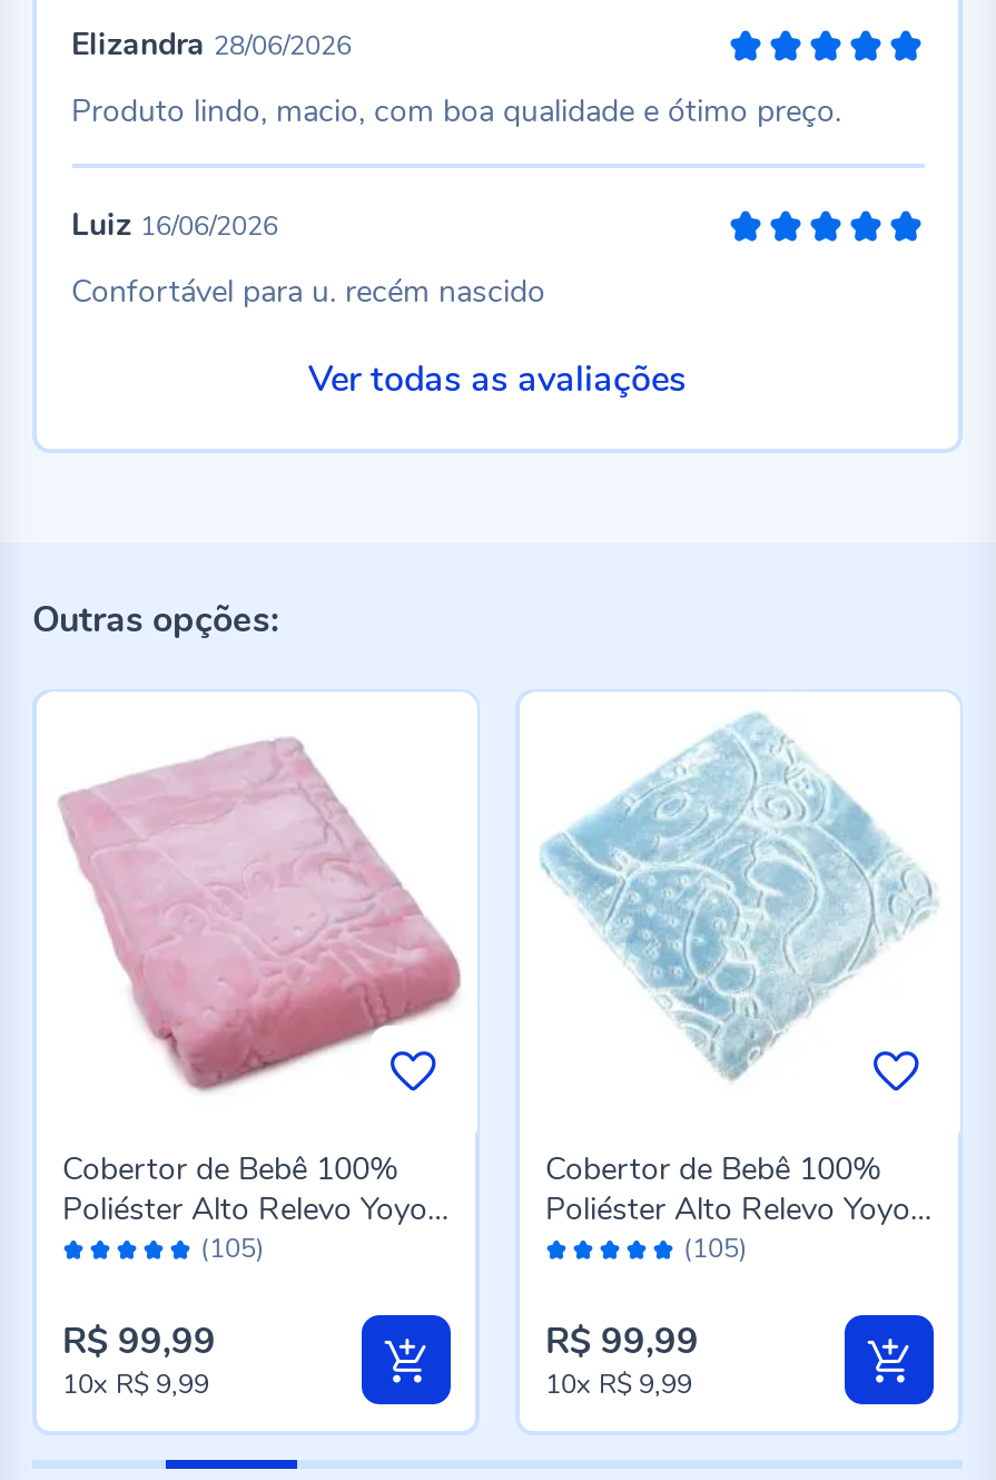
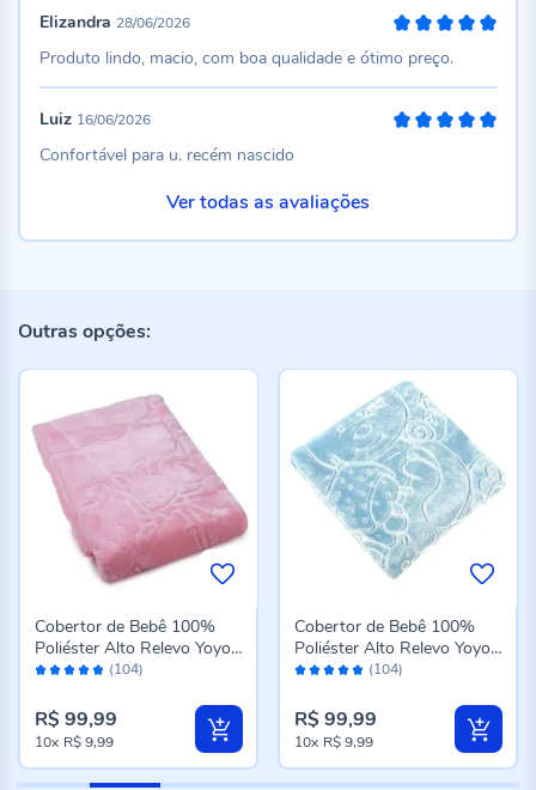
- (105)
+ (104)

- (105)
+ (104)
